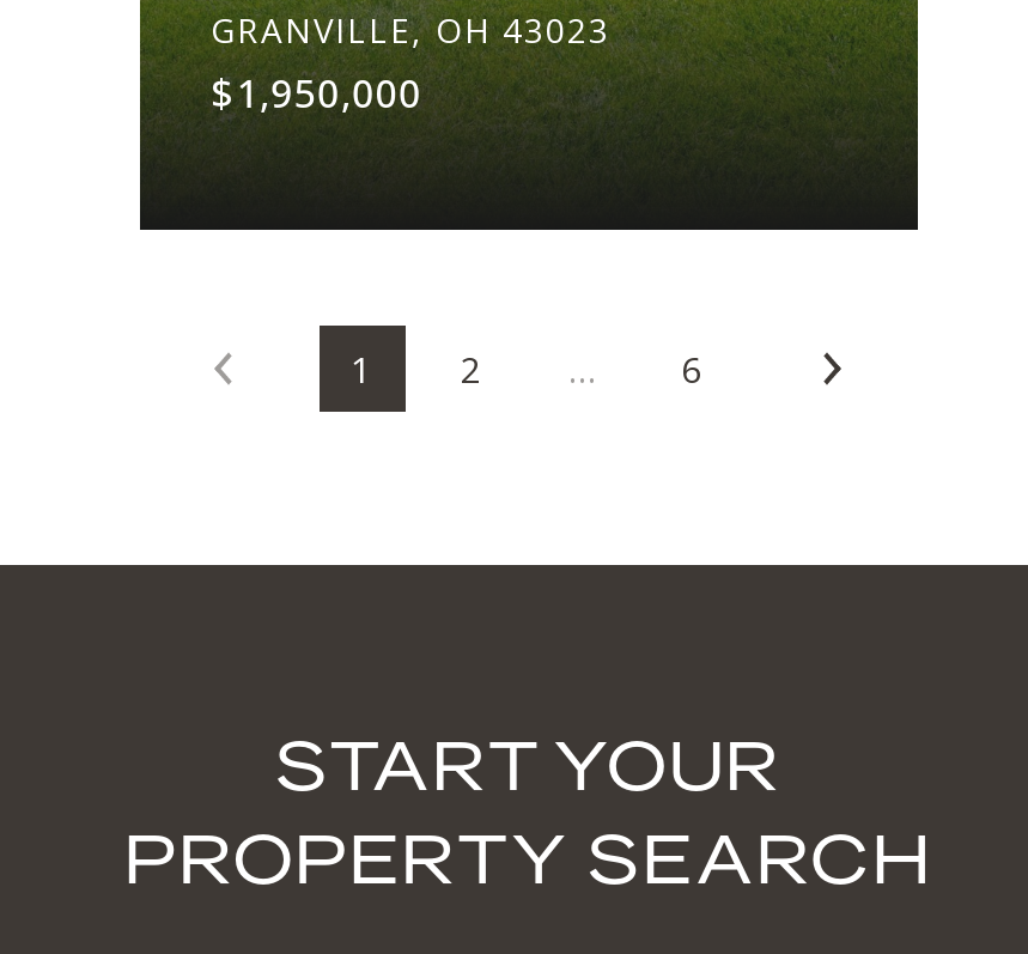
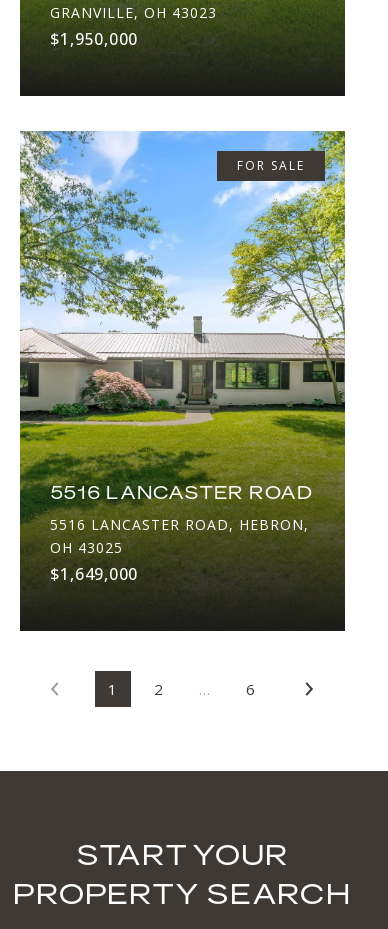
+ [image]
+ FOR SALE

+ 5516 LANCASTER ROAD
+ 5516 LANCASTER ROAD, HEBRON,
+ OH 43025
+ $1,649,000
